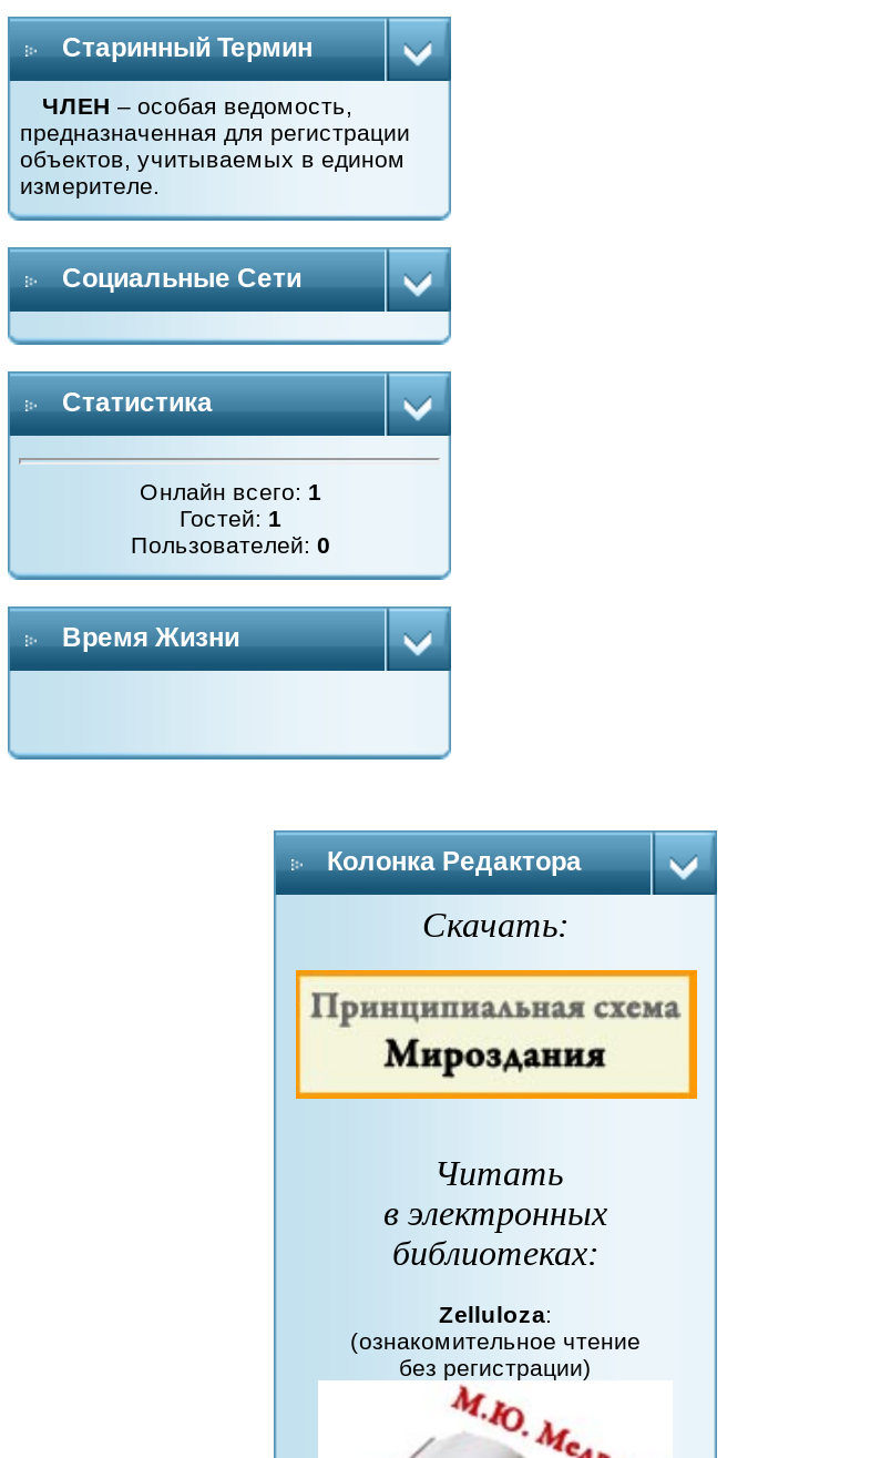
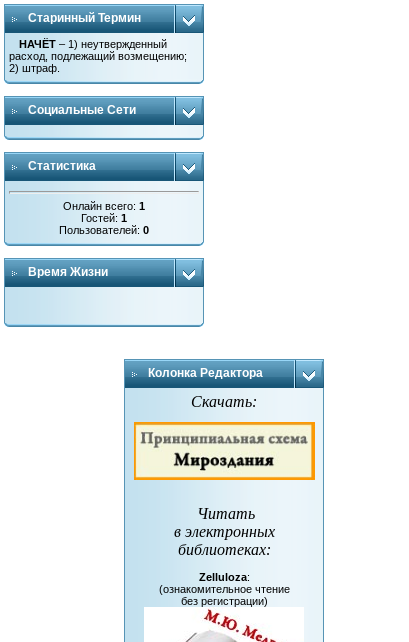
- ЧЛЕН – особая ведомость,
- предназначенная для регистрации
- объектов, учитываемых в едином
- измерителе.
+ НАЧЁТ – 1) неутвержденный
+ расход, подлежащий возмещению;
+ 2) штраф.
